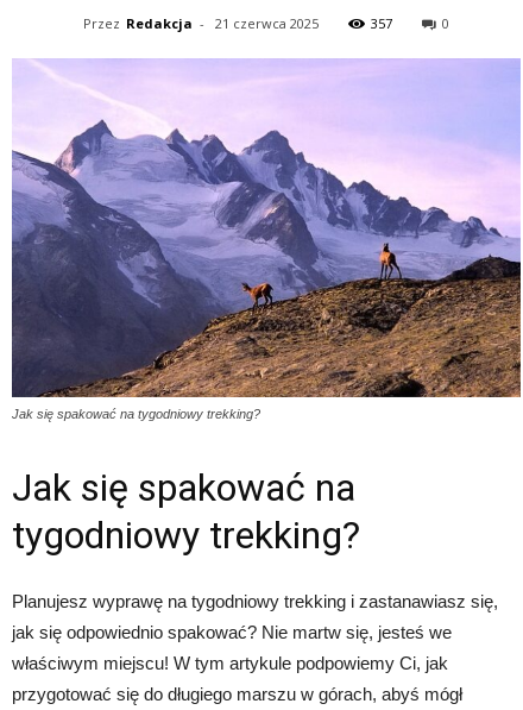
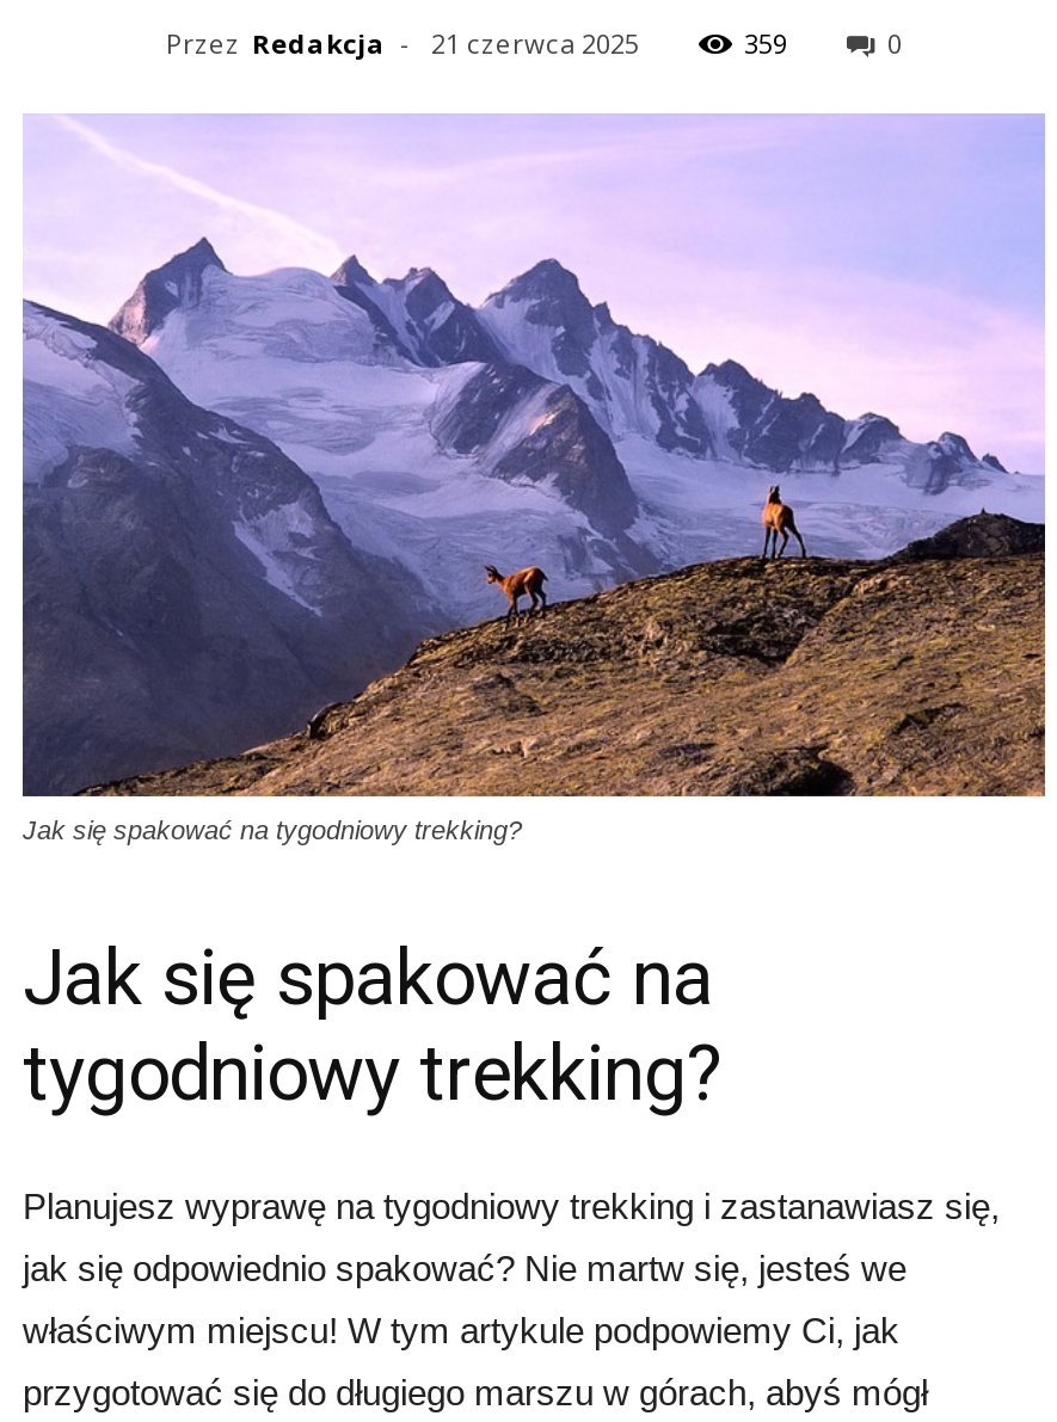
- 357
+ 359
